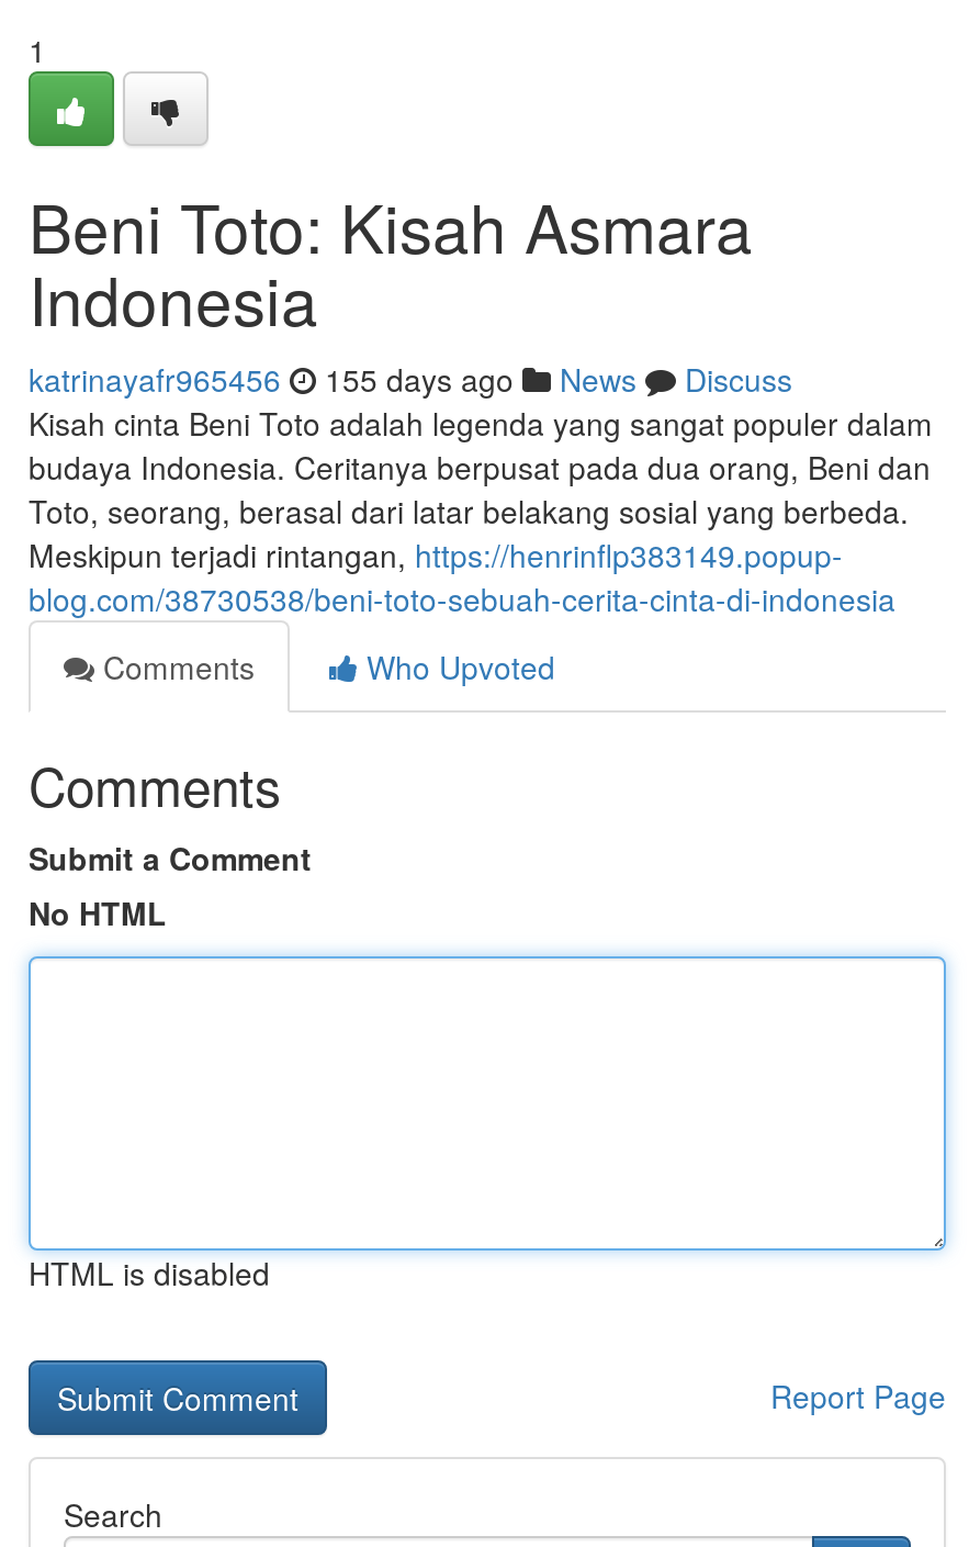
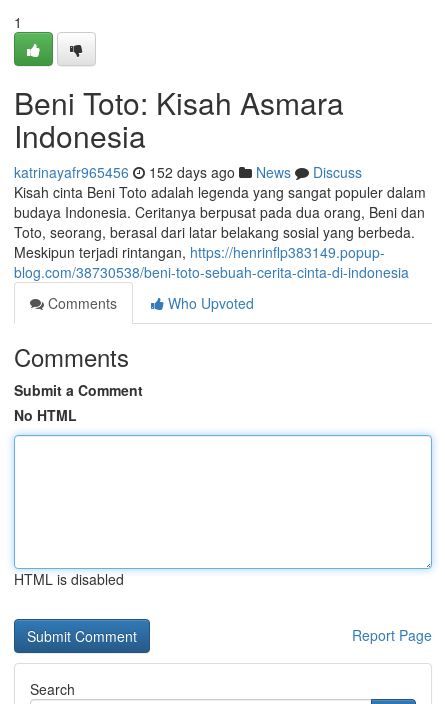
- katrinayafr965456 155 days ago News Discuss
+ katrinayafr965456 152 days ago News Discuss
